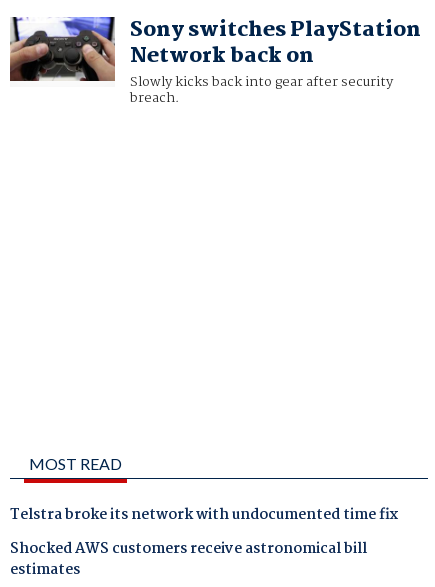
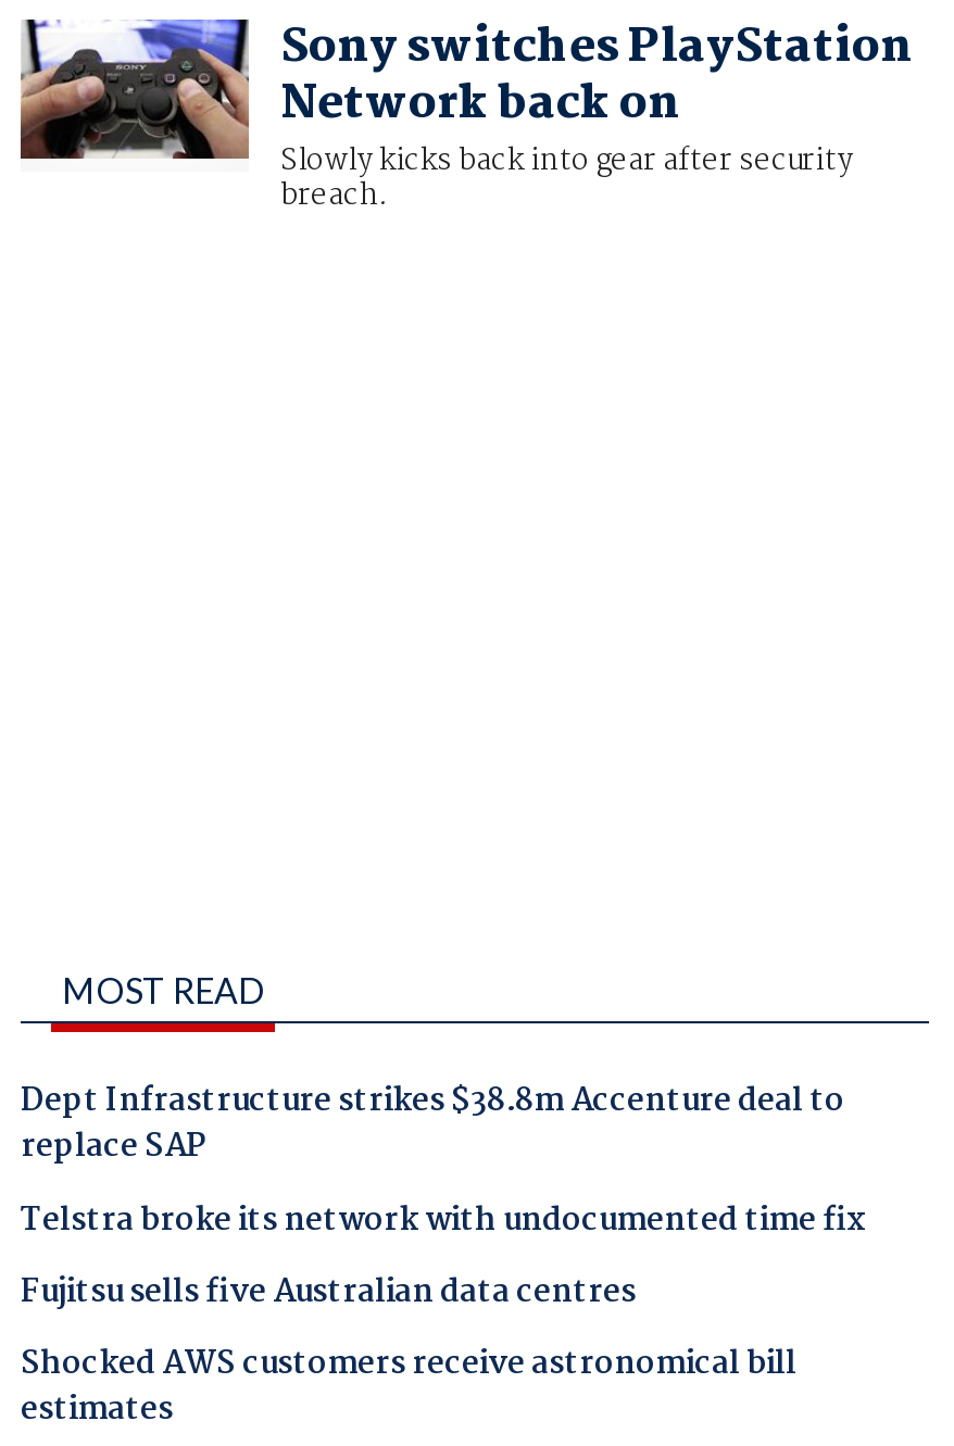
+ Dept Infrastructure strikes $38.8m Accenture deal to
+ replace SAP

+ Fujitsu sells five Australian data centres
